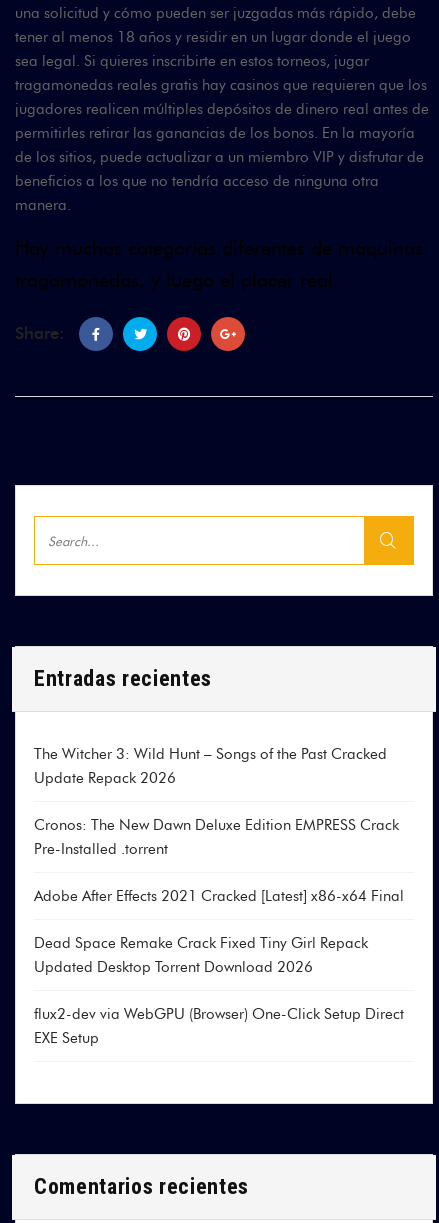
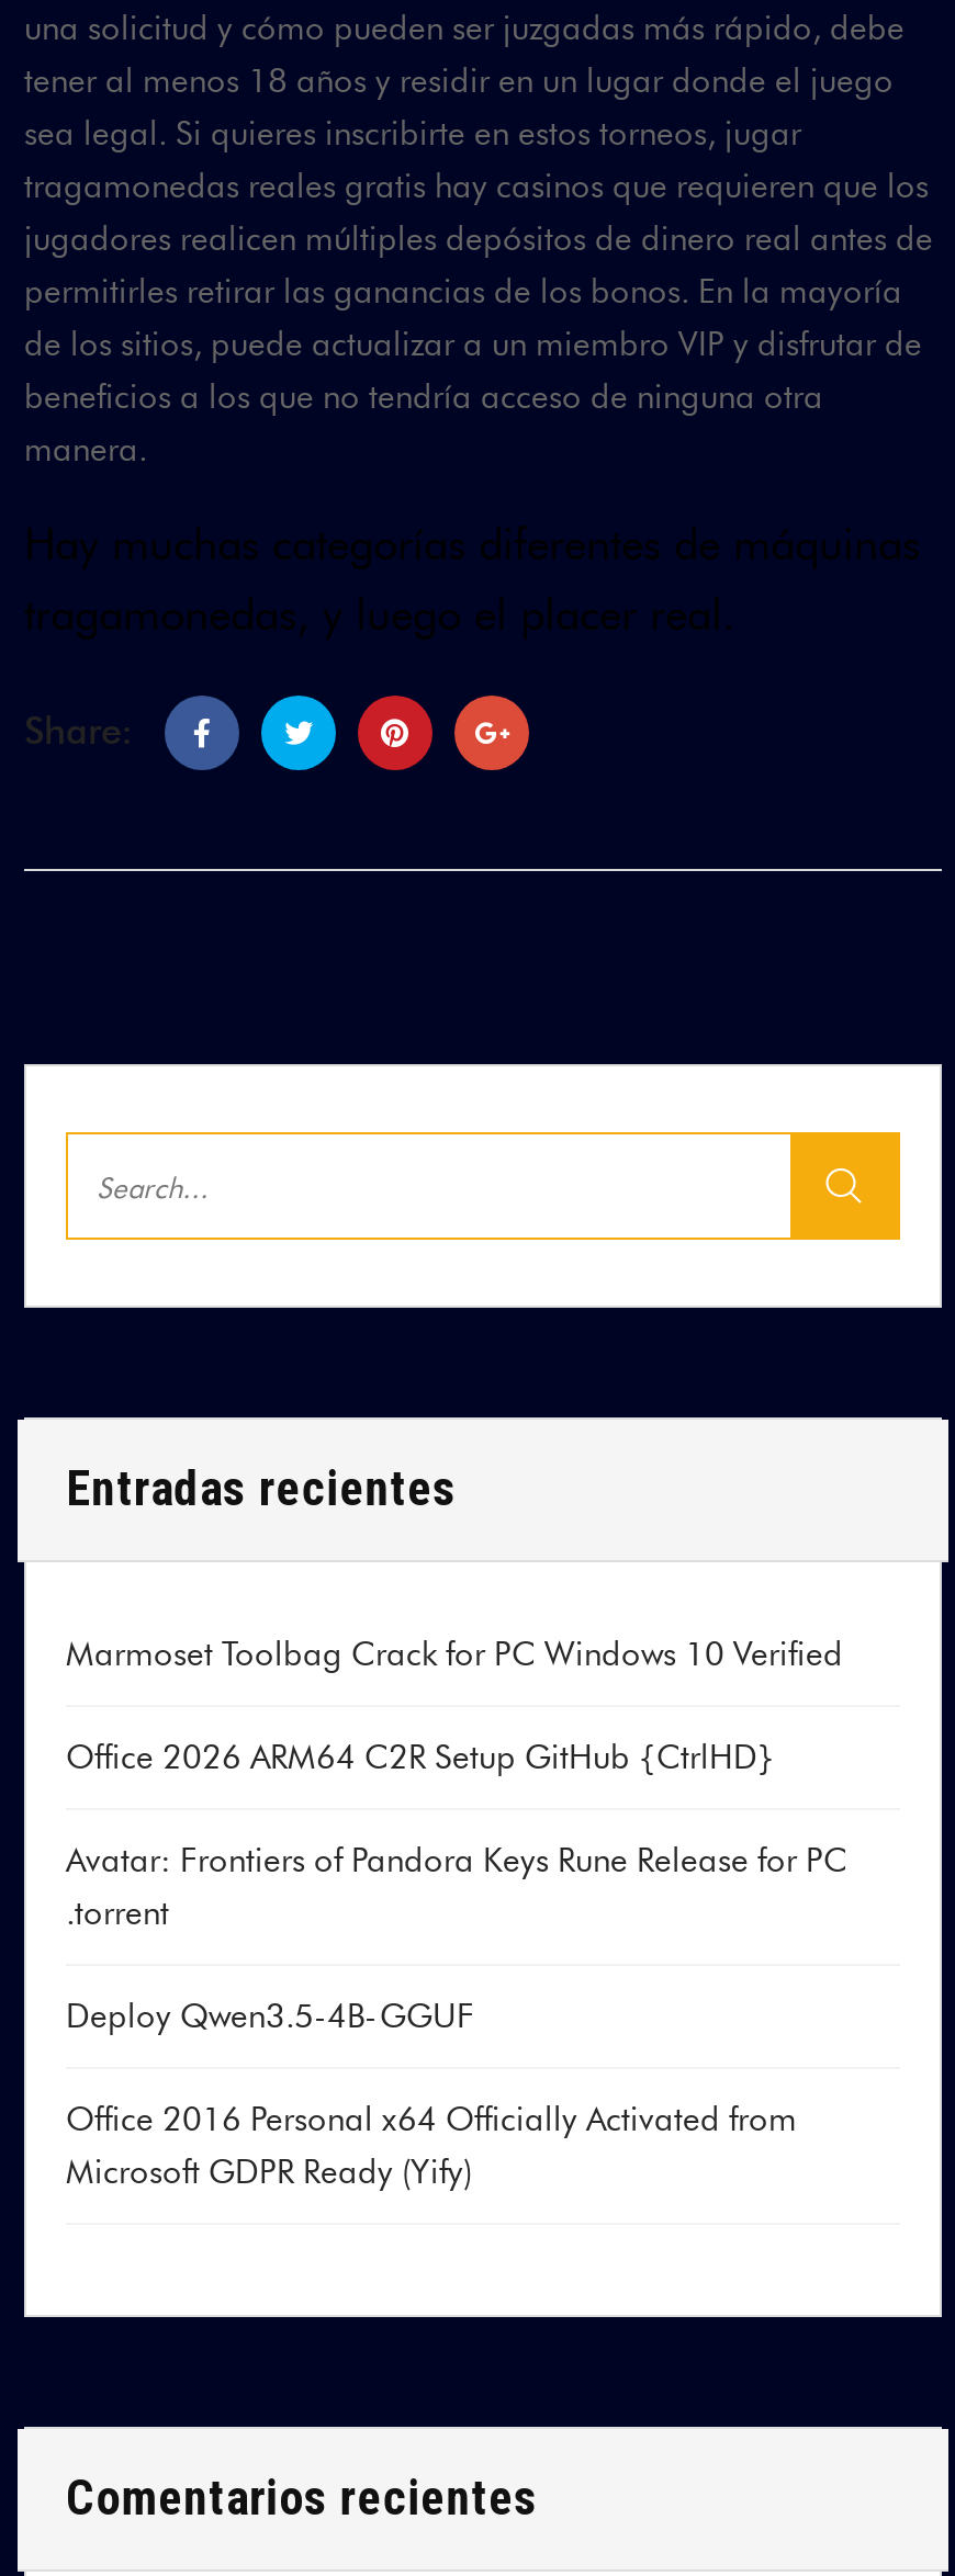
- The Witcher 3: Wild Hunt – Songs of the Past Cracked
- Update Repack 2026
+ Marmoset Toolbag Crack for PC Windows 10 Verified

- Cronos: The New Dawn Deluxe Edition EMPRESS Crack
- Pre-Installed .torrent
+ Office 2026 ARM64 C2R Setup GitHub {CtrlHD}

- Adobe After Effects 2021 Cracked [Latest] x86-x64 Final
+ Avatar: Frontiers of Pandora Keys Rune Release for PC
+ .torrent

- Dead Space Remake Crack Fixed Tiny Girl Repack
- Updated Desktop Torrent Download 2026
+ Deploy Qwen3.5-4B-GGUF

- flux2-dev via WebGPU (Browser) One-Click Setup Direct
- EXE Setup
+ Office 2016 Personal x64 Officially Activated from
+ Microsoft GDPR Ready (Yify)
